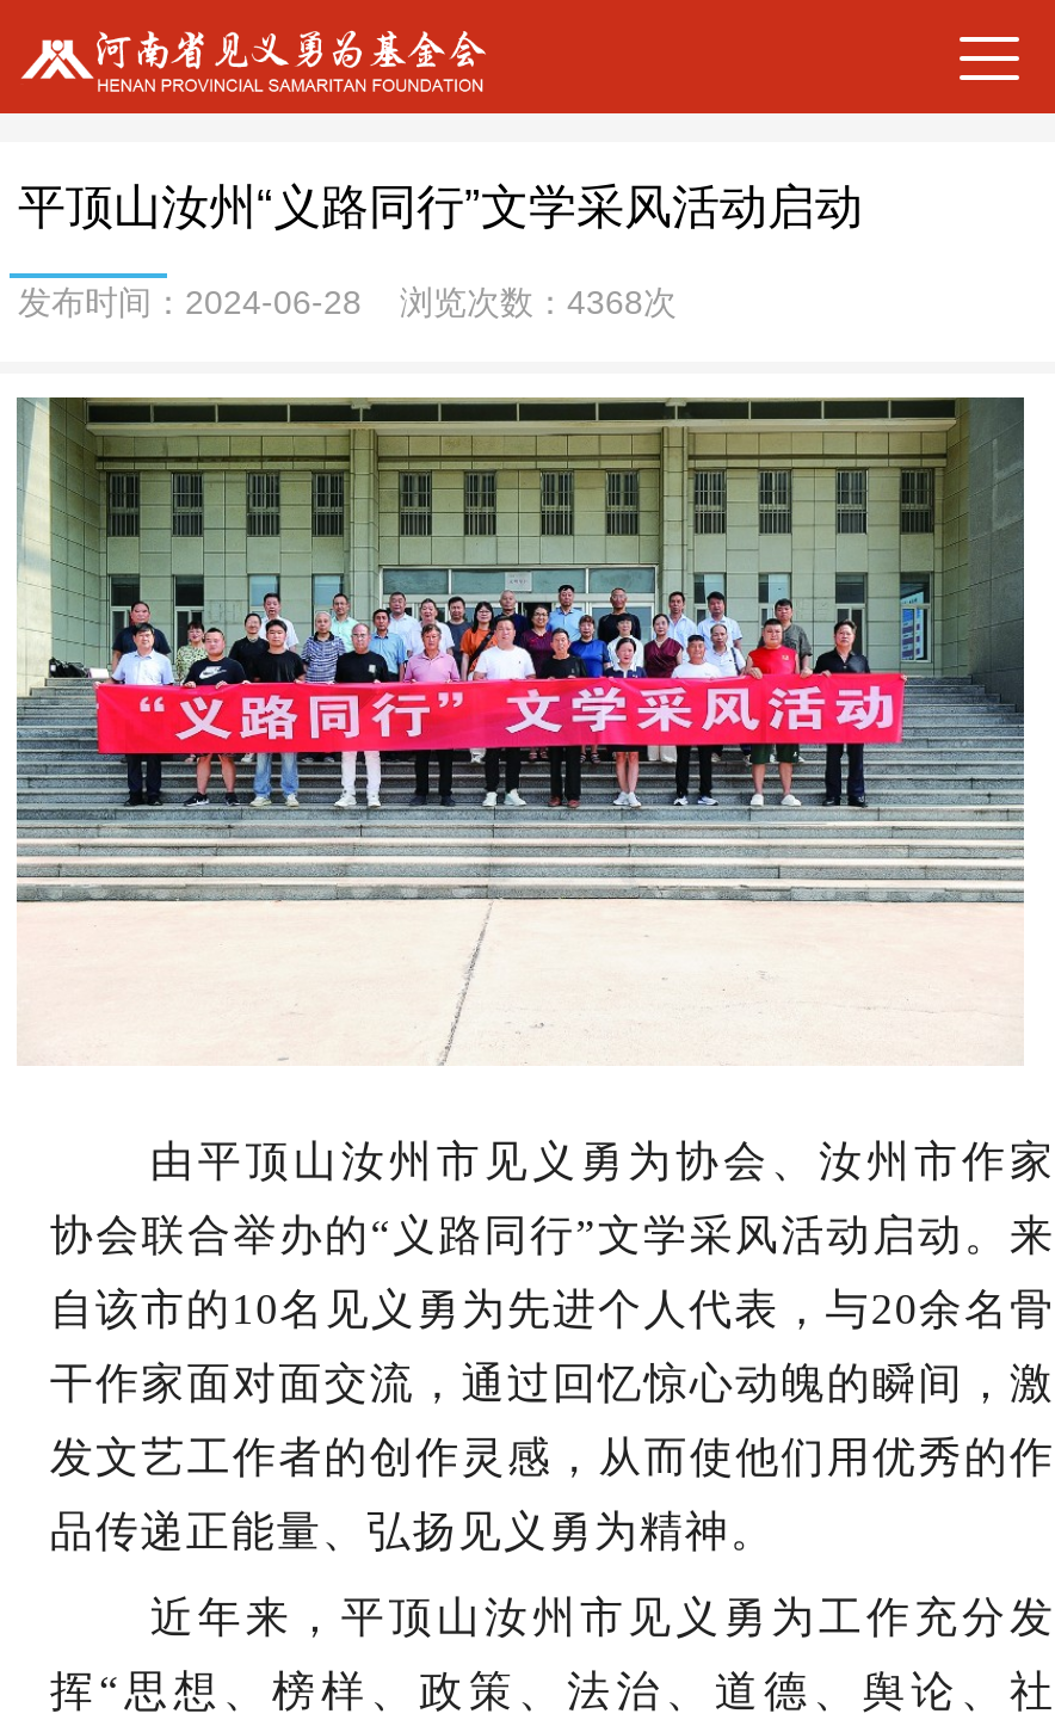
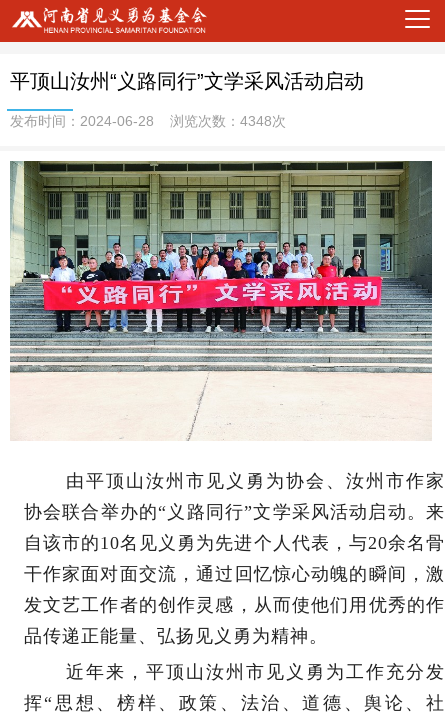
- 发布时间：2024-06-28 浏览次数：4368次
+ 发布时间：2024-06-28 浏览次数：4348次
